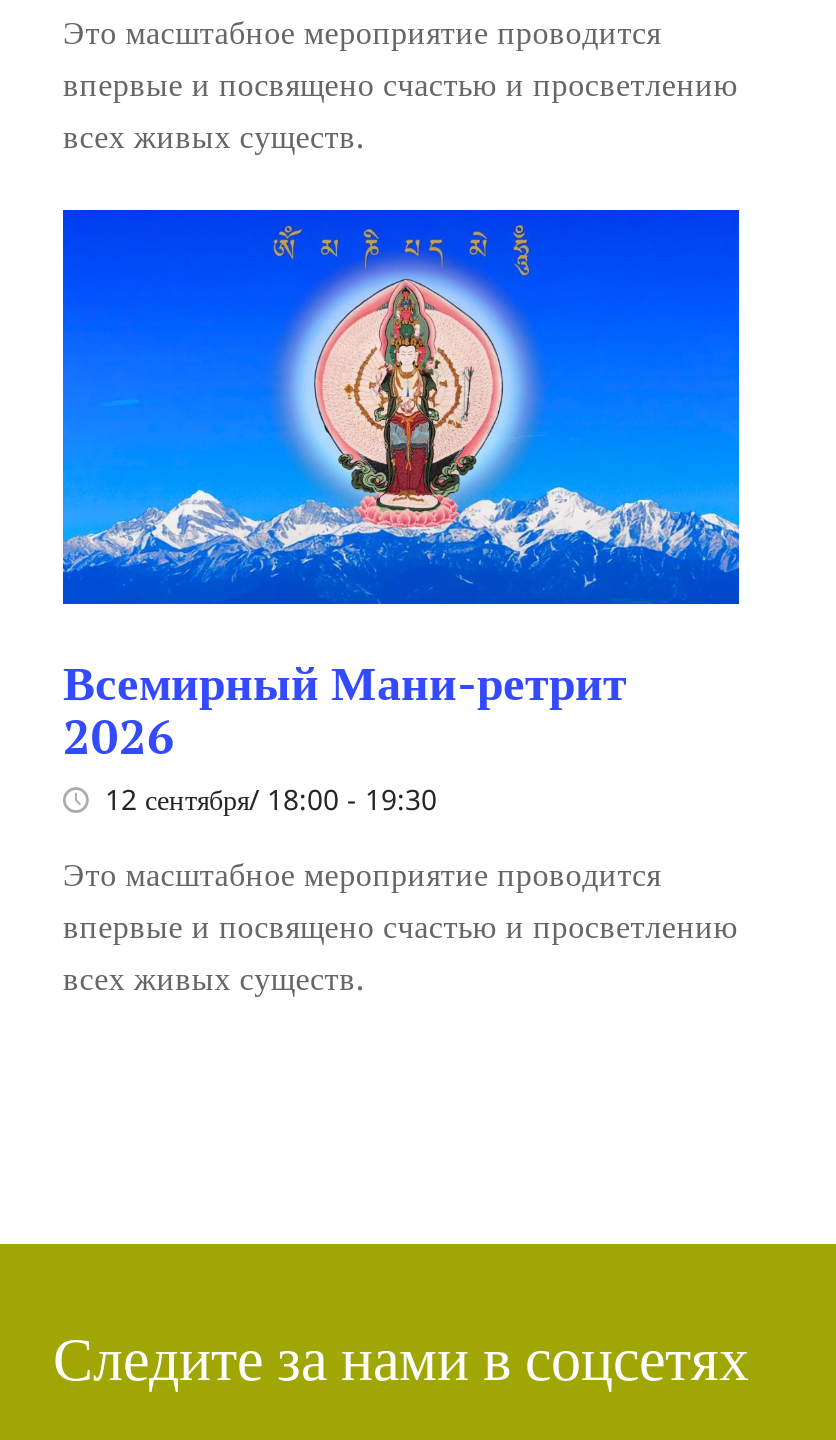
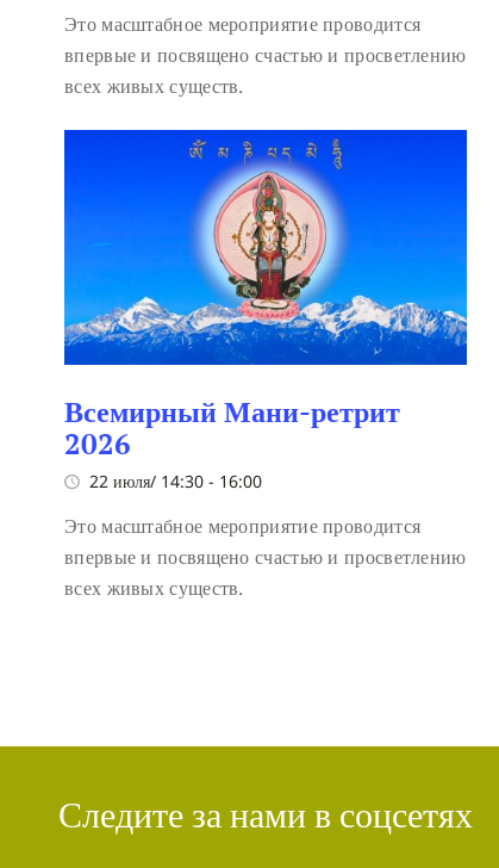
- 12 сентября/ 18:00 - 19:30
+ 22 июля/ 14:30 - 16:00
